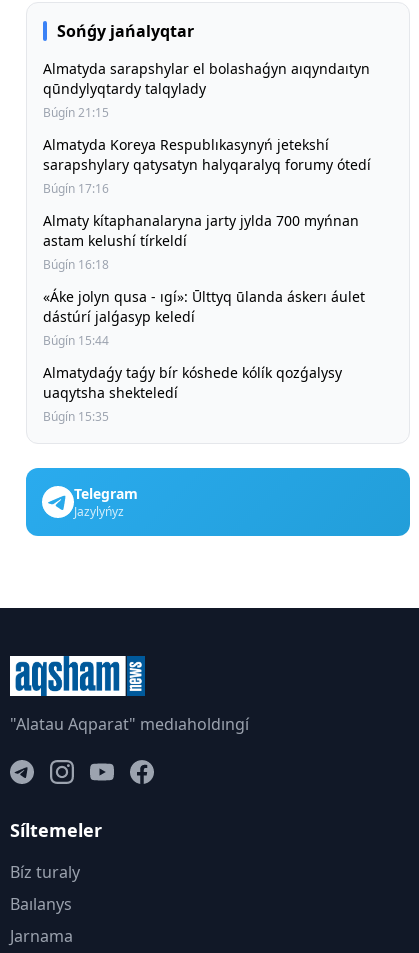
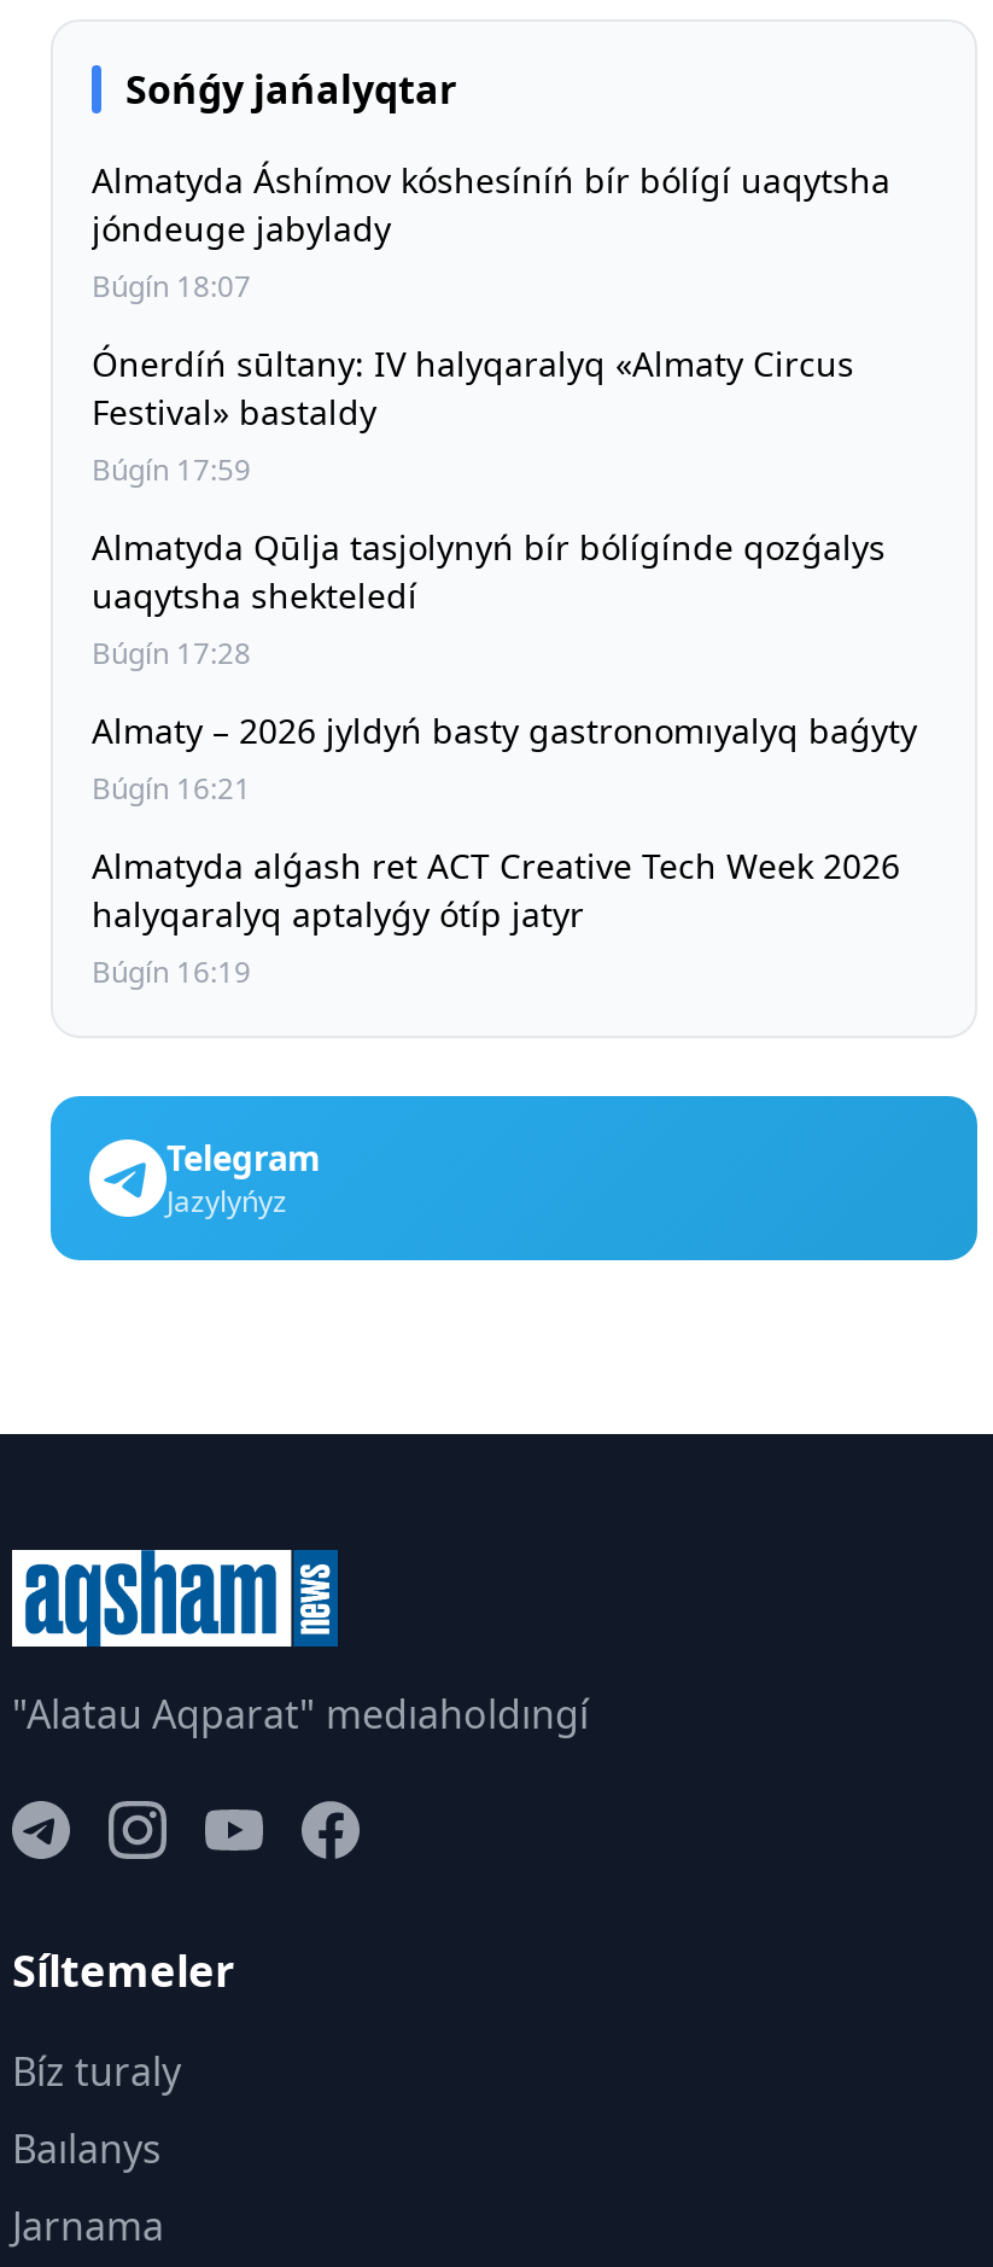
- Almatyda sarapshylar el bolashaǵyn aıqyndaıtyn
- qūndylyqtardy talqylady
- Búgín 21:15
- Almatyda Koreya Respublıkasynyń jetekshí
- sarapshylary qatysatyn halyqaralyq forumy ótedí
- Búgín 17:16
- Almaty kítaphanalaryna jarty jylda 700 myńnan
- astam kelushí tírkeldí
- Búgín 16:18
- «Áke jolyn qusa - ıgí»: Ūlttyq ūlanda áskerı áulet
- dástúrí jalǵasyp keledí
- Búgín 15:44
- Almatydaǵy taǵy bír kóshede kólík qozǵalysy
+ Almatyda Áshímov kóshesíníń bír bólígí uaqytsha
+ jóndeuge jabylady
+ Búgín 18:07
+ Ónerdíń sūltany: IV halyqaralyq «Almaty Circus
+ Festival» bastaldy
+ Búgín 17:59
+ Almatyda Qūlja tasjolynyń bír bólígínde qozǵalys

moved up: uaqytsha shekteledí

- Búgín 15:35
+ Búgín 17:28
+ Almaty – 2026 jyldyń basty gastronomıyalyq baǵyty
+ Búgín 16:21
+ Almatyda alǵash ret ACT Creative Tech Week 2026
+ halyqaralyq aptalyǵy ótíp jatyr
+ Búgín 16:19
